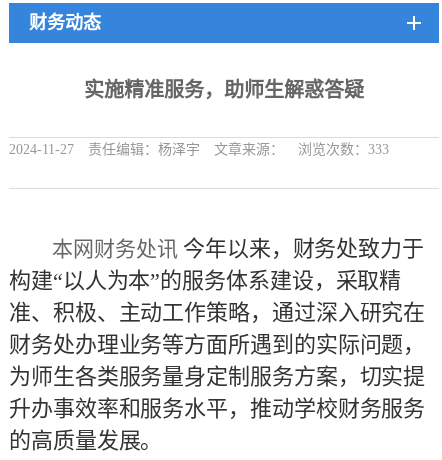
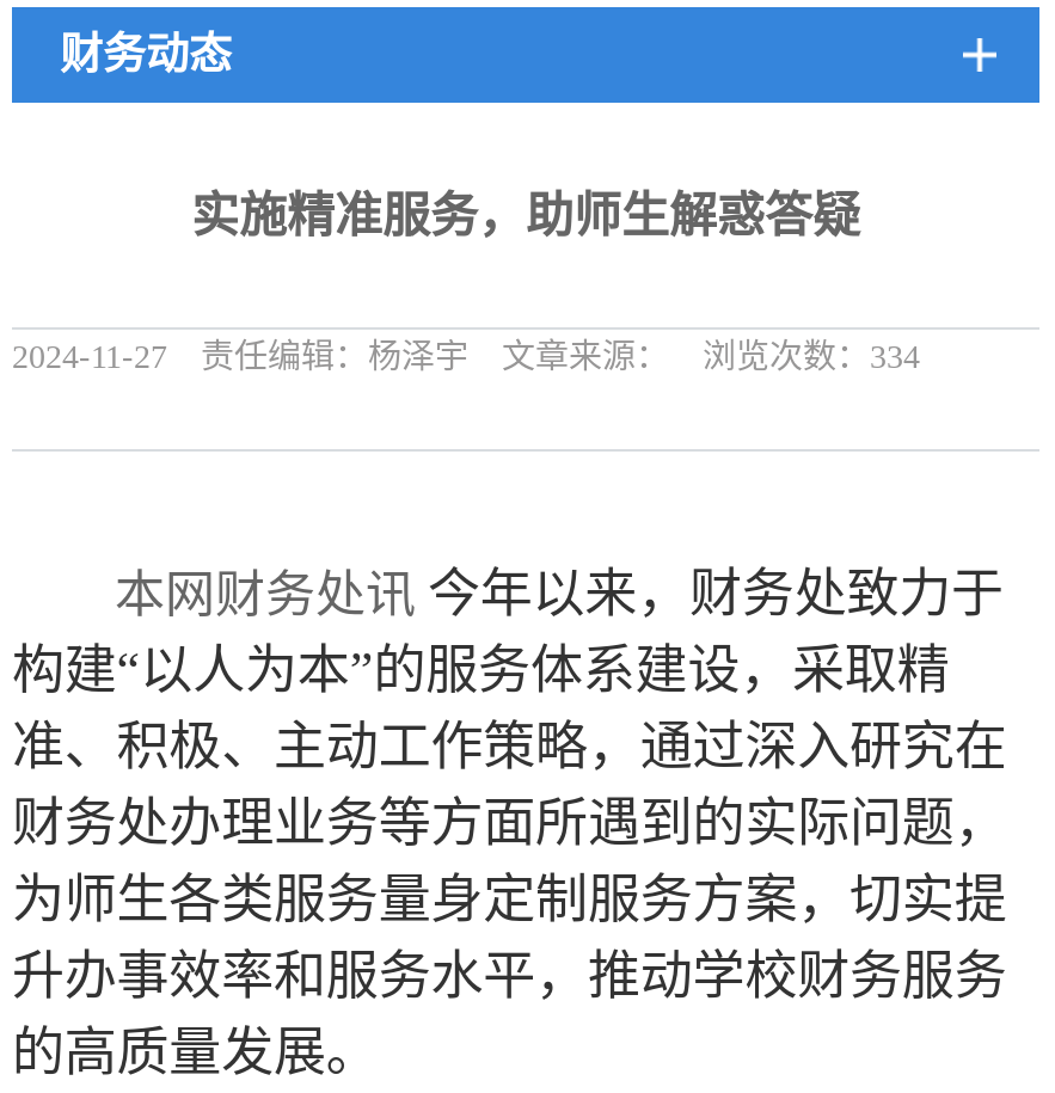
- 2024-11-27 责任编辑：杨泽宇 文章来源： 浏览次数：333
+ 2024-11-27 责任编辑：杨泽宇 文章来源： 浏览次数：334
